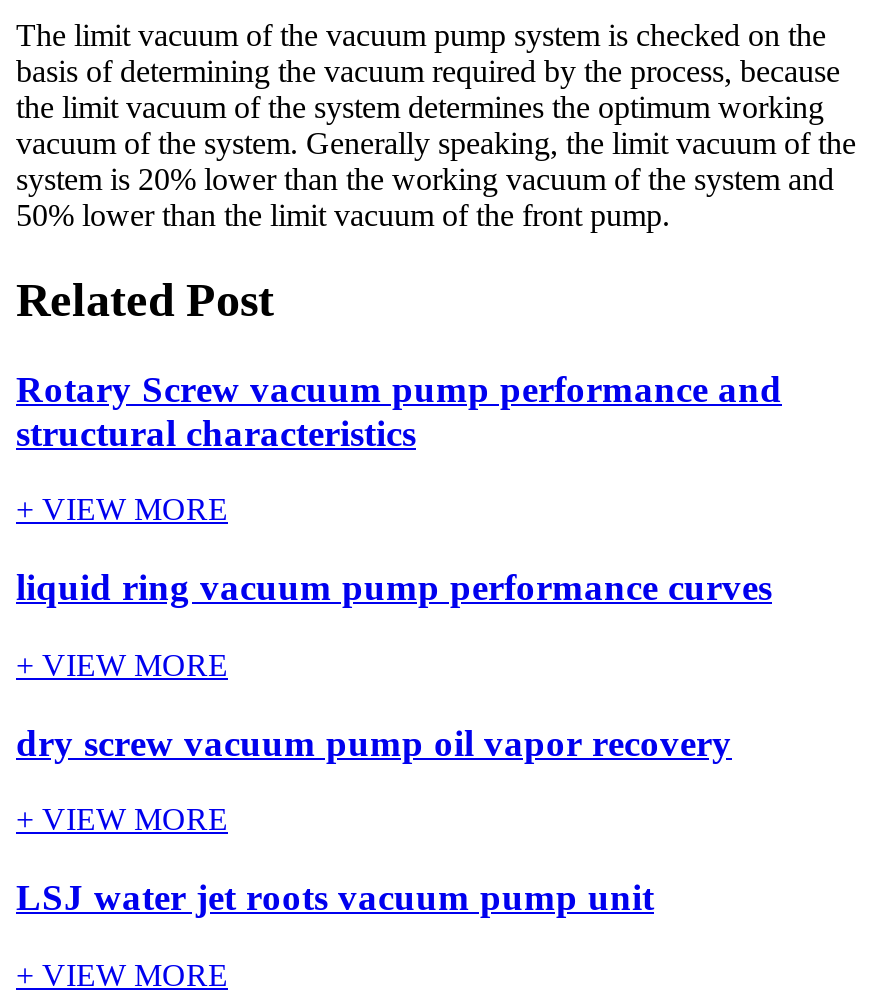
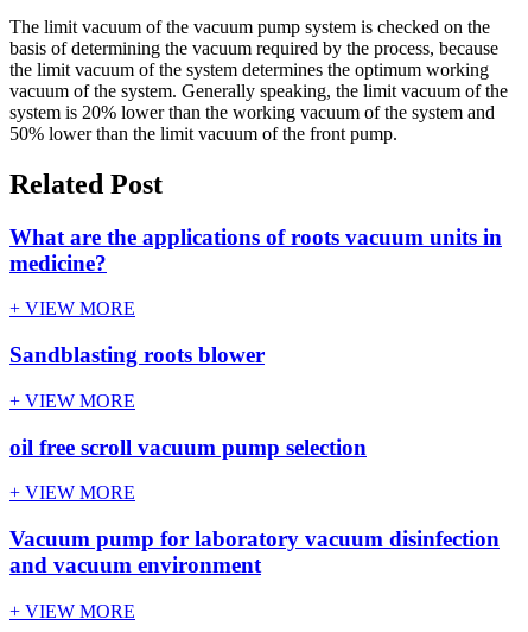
- Rotary Screw vacuum pump performance and
- structural characteristics
+ What are the applications of roots vacuum units in
+ medicine?

- liquid ring vacuum pump performance curves
+ Sandblasting roots blower

- dry screw vacuum pump oil vapor recovery
+ oil free scroll vacuum pump selection

- LSJ water jet roots vacuum pump unit
+ Vacuum pump for laboratory vacuum disinfection
+ and vacuum environment
